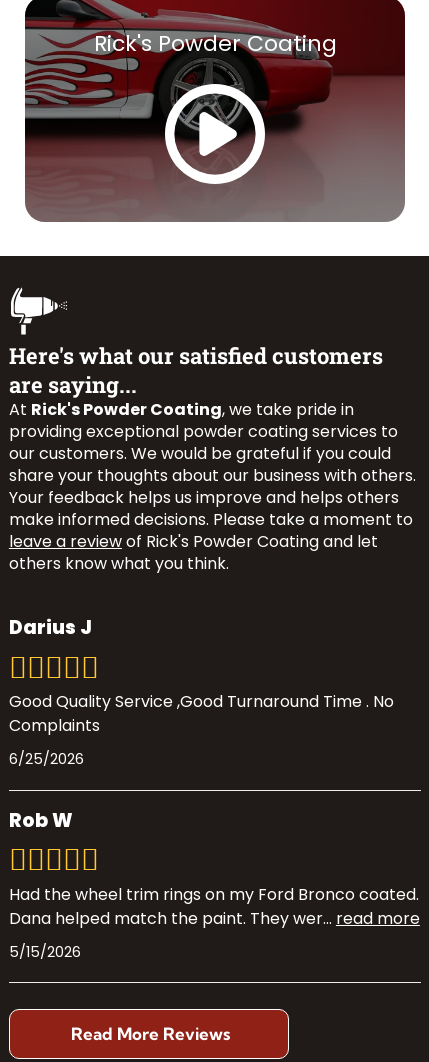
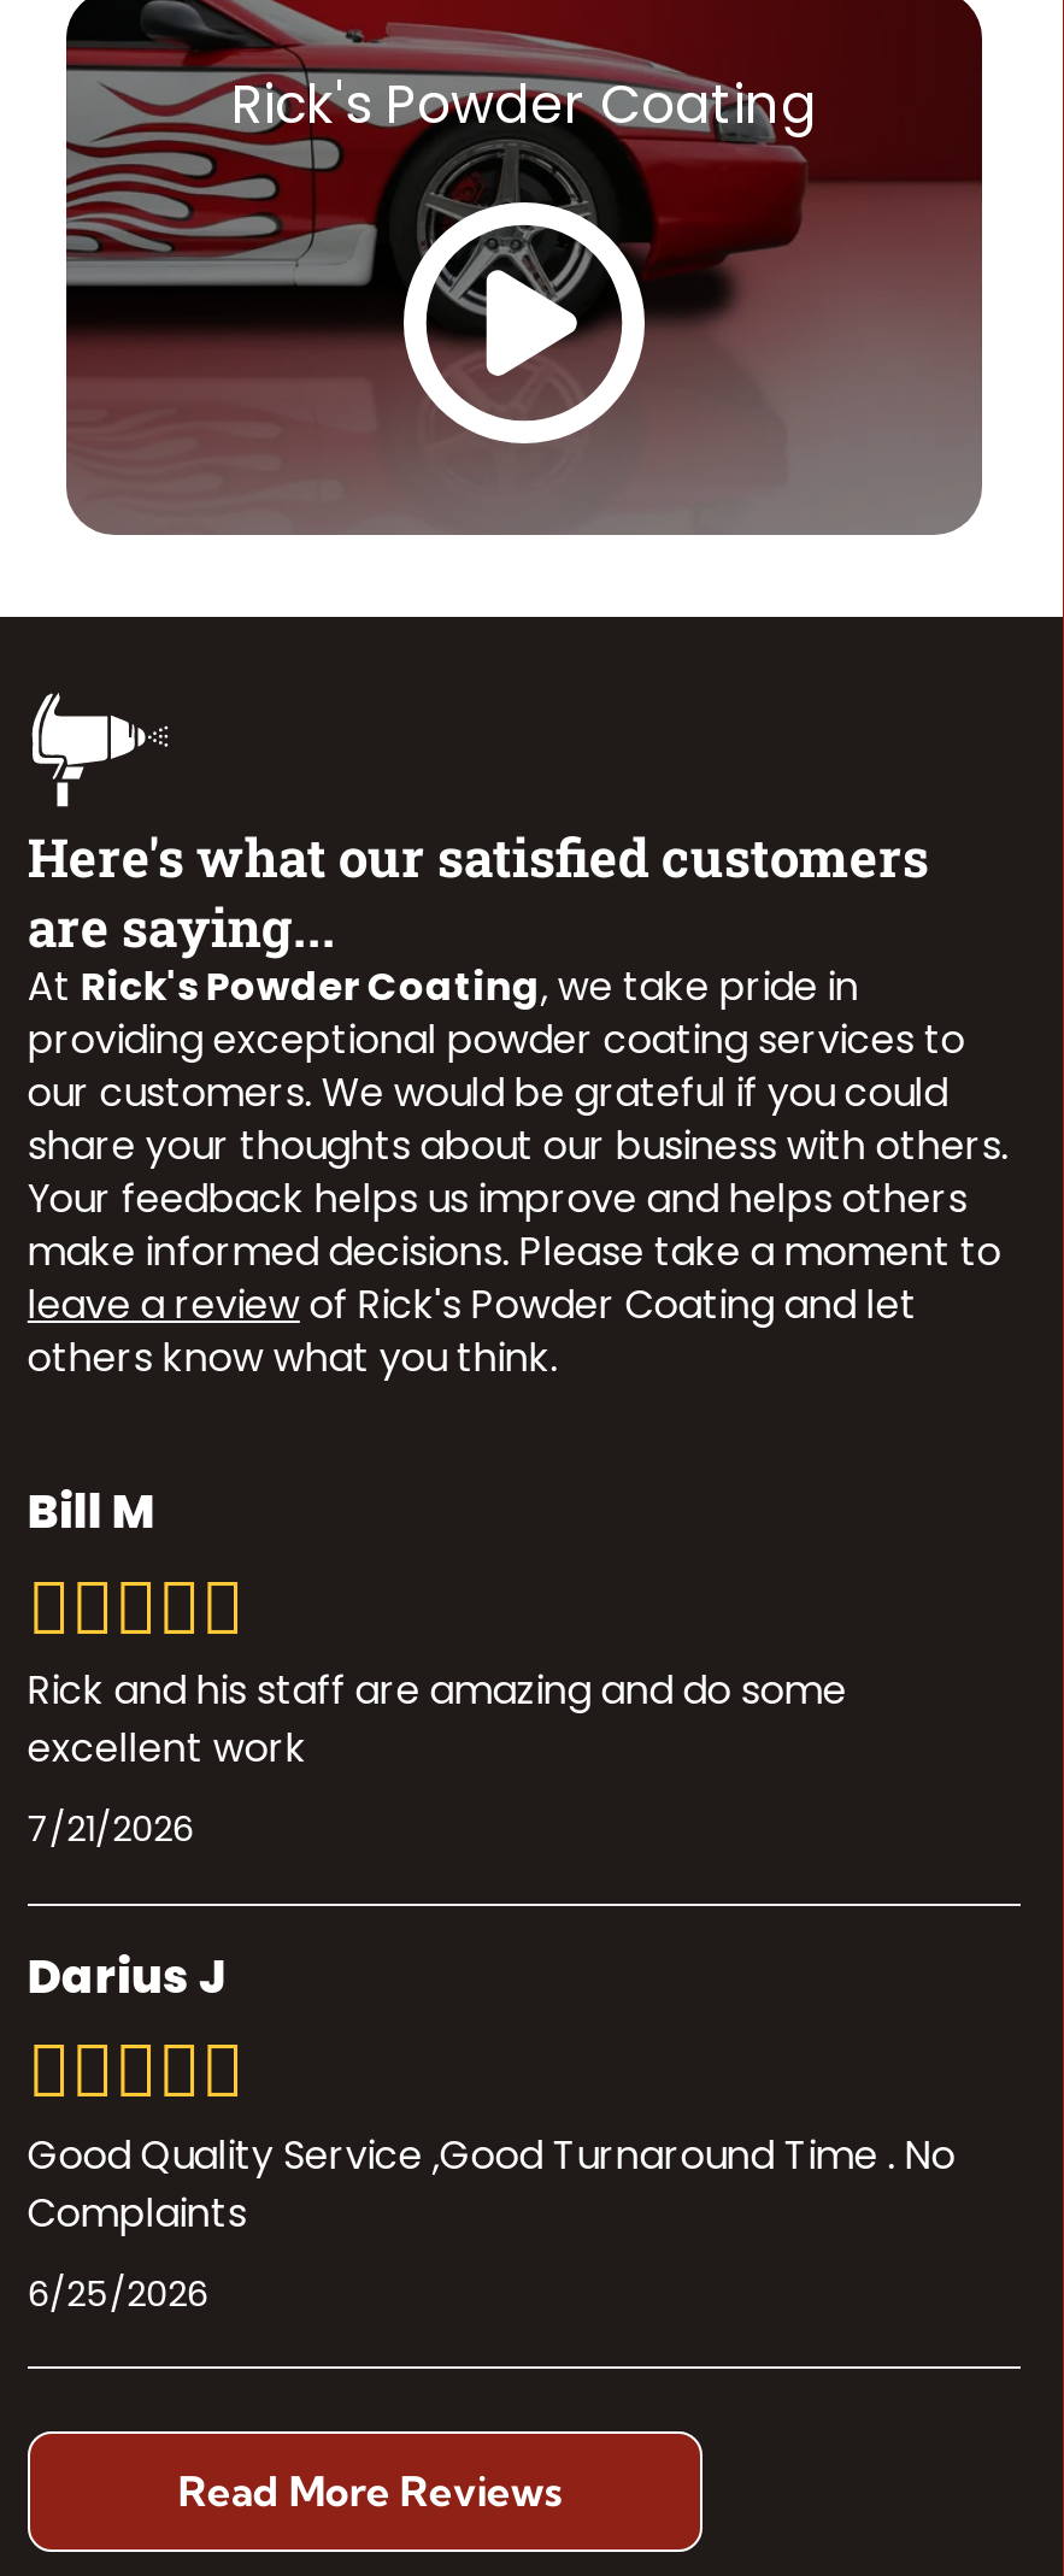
+ Bill M
+ Rick and his staff are amazing and do some
+ excellent work
+ 7/21/2026

moved down: Darius J | Good Quality Service ,Good Turnaround Time . No | Complaints | 6/25/2026

- Rob W
- Had the wheel trim rings on my Ford Bronco coated.
- Dana helped match the paint. They wer... read more
- 5/15/2026
